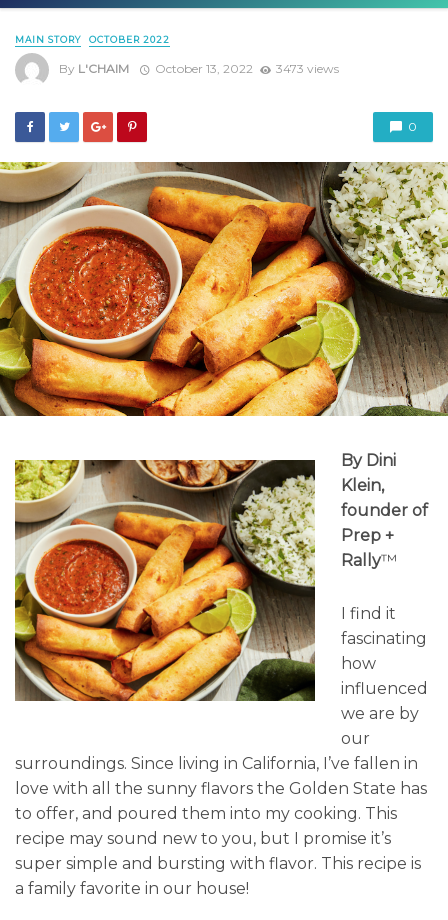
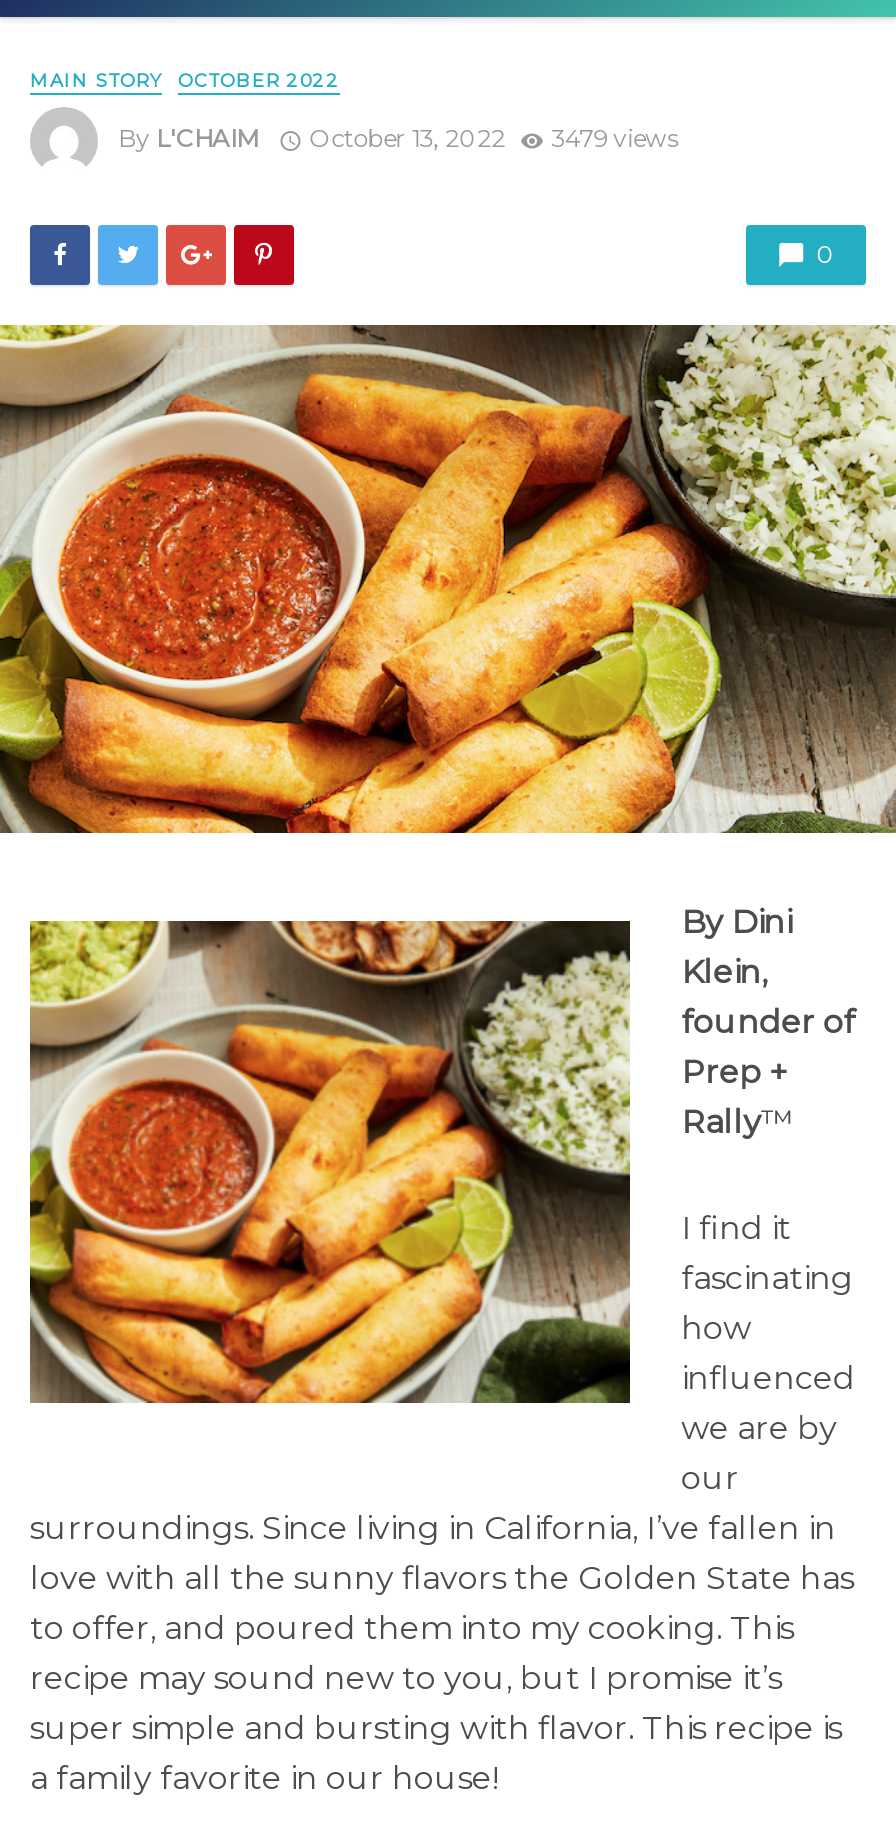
- By L'CHAIM October 13, 2022 3473 views
+ By L'CHAIM October 13, 2022 3479 views
